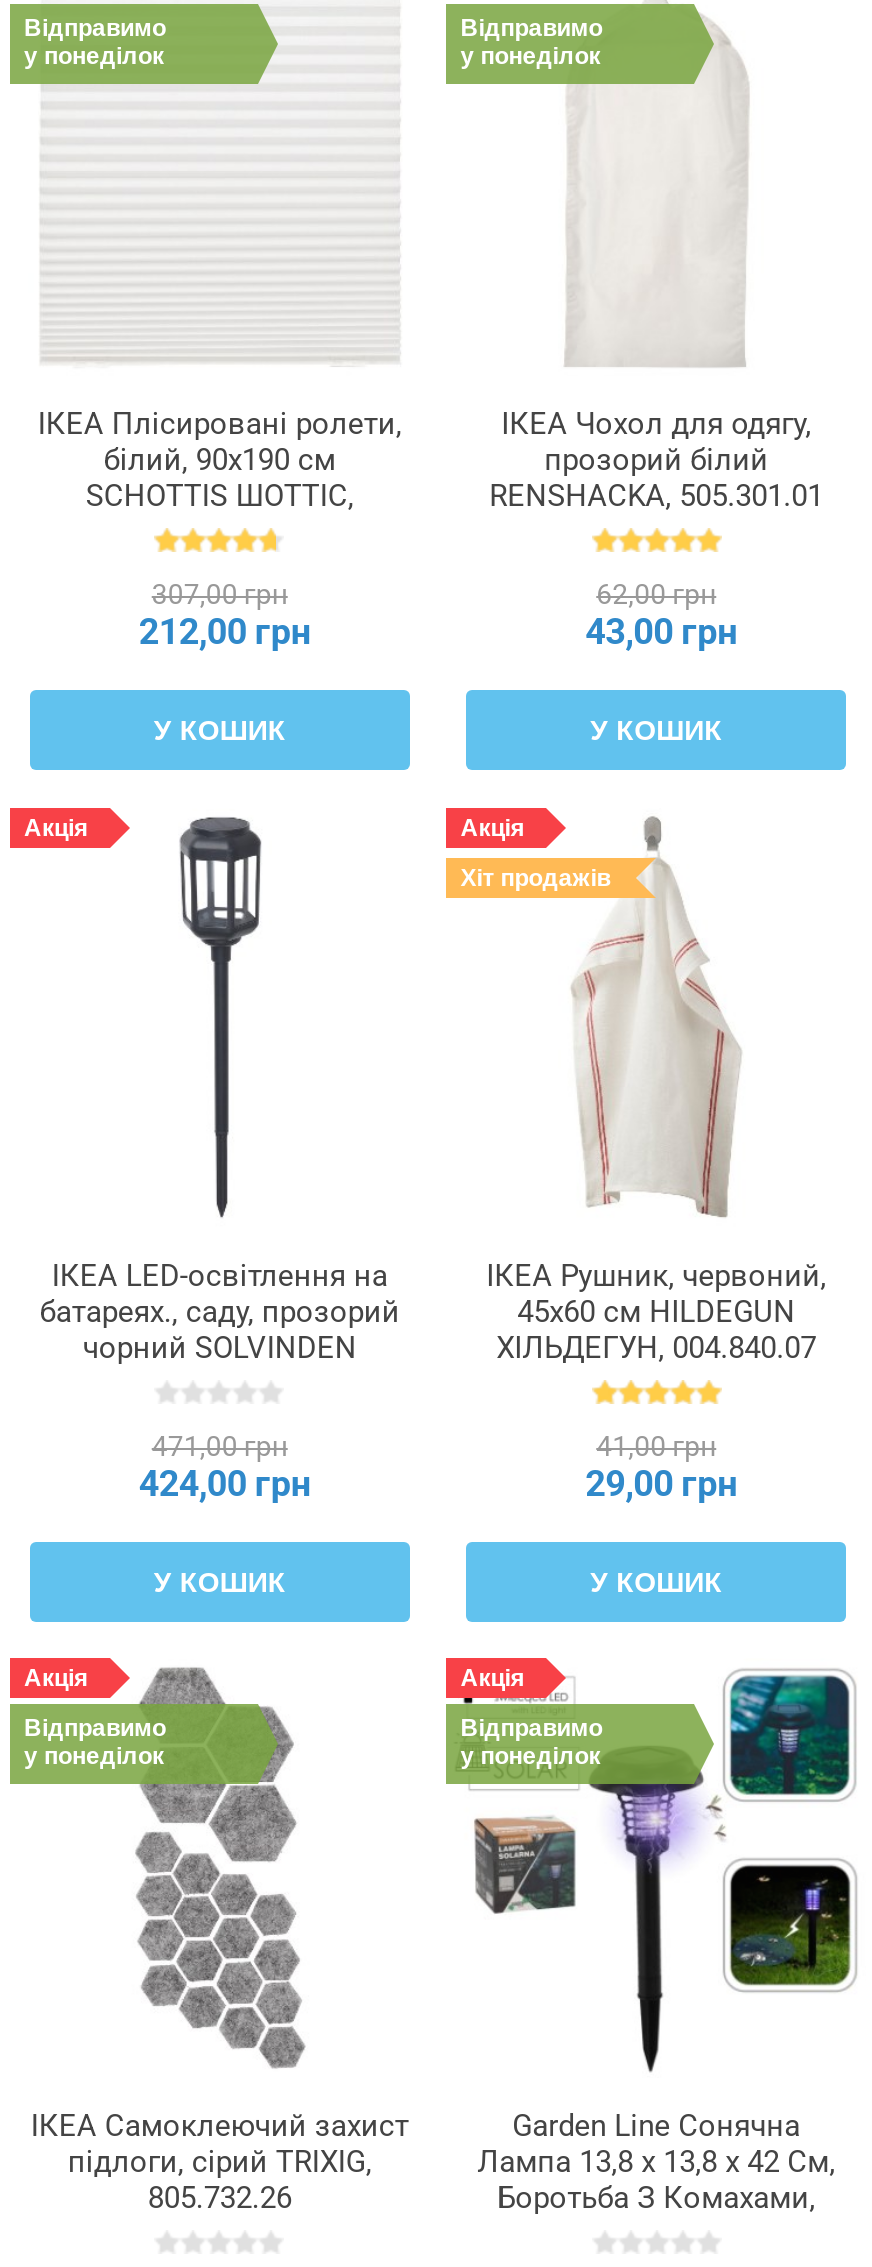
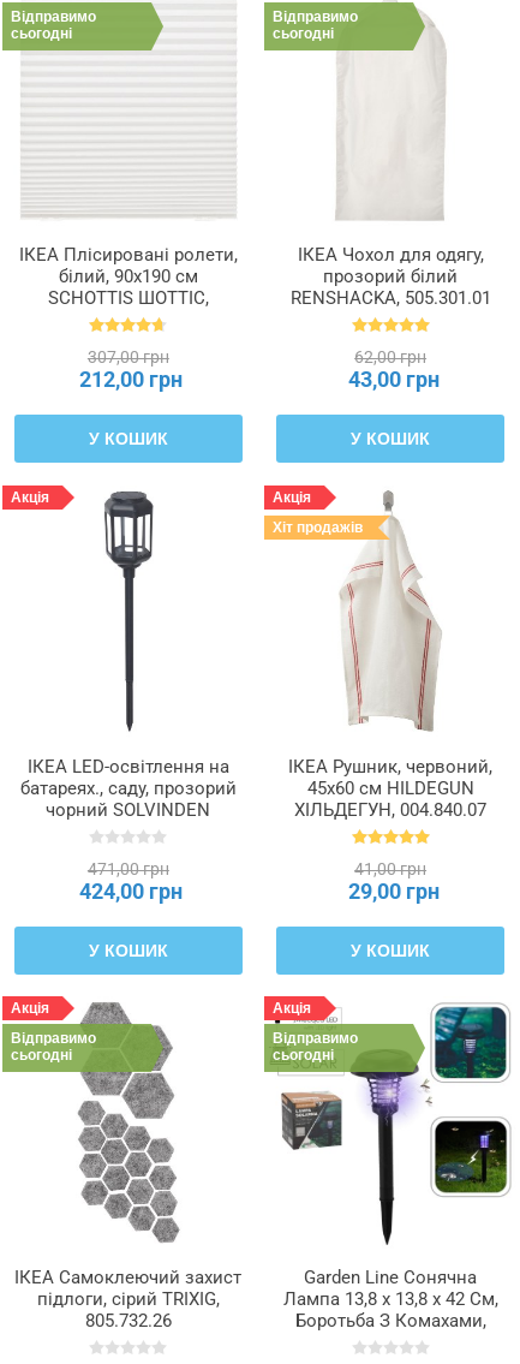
- у понеділок
+ сьогодні

- у понеділок
+ сьогодні

- у понеділок
+ сьогодні

- у понеділок
+ сьогодні
